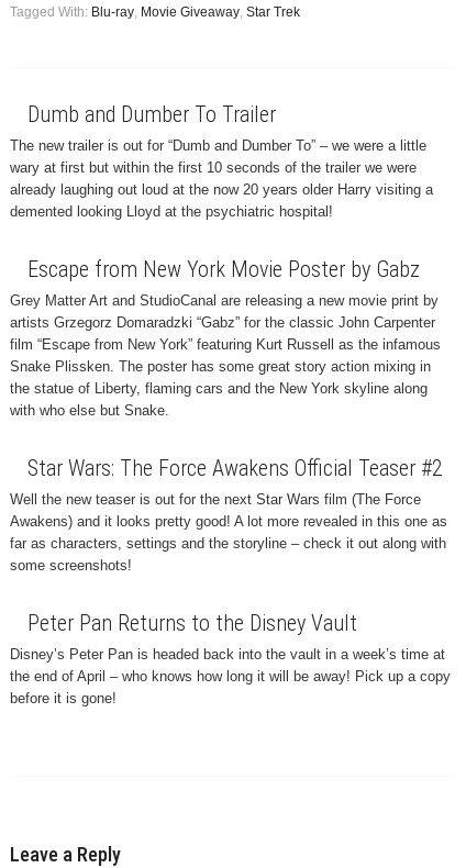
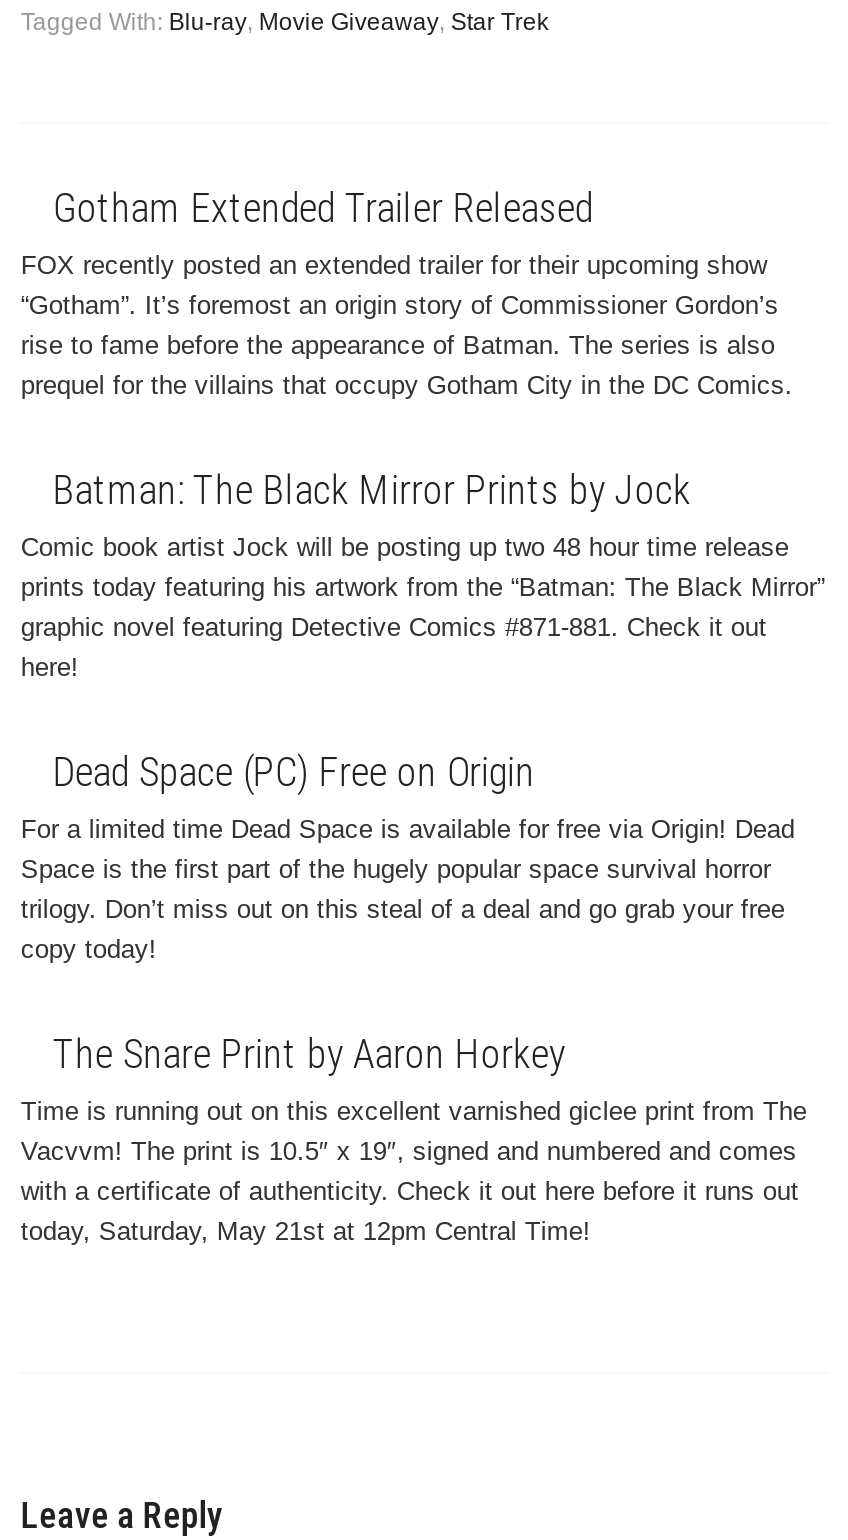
- Dumb and Dumber To Trailer
- The new trailer is out for “Dumb and Dumber To” – we were a little
- wary at first but within the first 10 seconds of the trailer we were
- already laughing out loud at the now 20 years older Harry visiting a
- demented looking Lloyd at the psychiatric hospital!
+ Gotham Extended Trailer Released
+ FOX recently posted an extended trailer for their upcoming show
+ “Gotham”. It’s foremost an origin story of Commissioner Gordon’s
+ rise to fame before the appearance of Batman. The series is also
+ prequel for the villains that occupy Gotham City in the DC Comics.

- Escape from New York Movie Poster by Gabz
- Grey Matter Art and StudioCanal are releasing a new movie print by
- artists Grzegorz Domaradzki “Gabz” for the classic John Carpenter
- film “Escape from New York” featuring Kurt Russell as the infamous
- Snake Plissken. The poster has some great story action mixing in
- the statue of Liberty, flaming cars and the New York skyline along
- with who else but Snake.
+ Batman: The Black Mirror Prints by Jock
+ Comic book artist Jock will be posting up two 48 hour time release
+ prints today featuring his artwork from the “Batman: The Black Mirror”
+ graphic novel featuring Detective Comics #871-881. Check it out
+ here!

- Star Wars: The Force Awakens Official Teaser #2
- Well the new teaser is out for the next Star Wars film (The Force
- Awakens) and it looks pretty good! A lot more revealed in this one as
- far as characters, settings and the storyline – check it out along with
- some screenshots!
+ Dead Space (PC) Free on Origin
+ For a limited time Dead Space is available for free via Origin! Dead
+ Space is the first part of the hugely popular space survival horror
+ trilogy. Don’t miss out on this steal of a deal and go grab your free
+ copy today!

- Peter Pan Returns to the Disney Vault
- Disney’s Peter Pan is headed back into the vault in a week’s time at
- the end of April – who knows how long it will be away! Pick up a copy
- before it is gone!
+ The Snare Print by Aaron Horkey
+ Time is running out on this excellent varnished giclee print from The
+ Vacvvm! The print is 10.5″ x 19″, signed and numbered and comes
+ with a certificate of authenticity. Check it out here before it runs out
+ today, Saturday, May 21st at 12pm Central Time!
